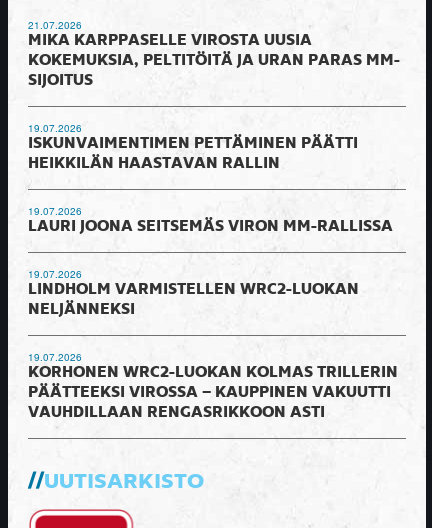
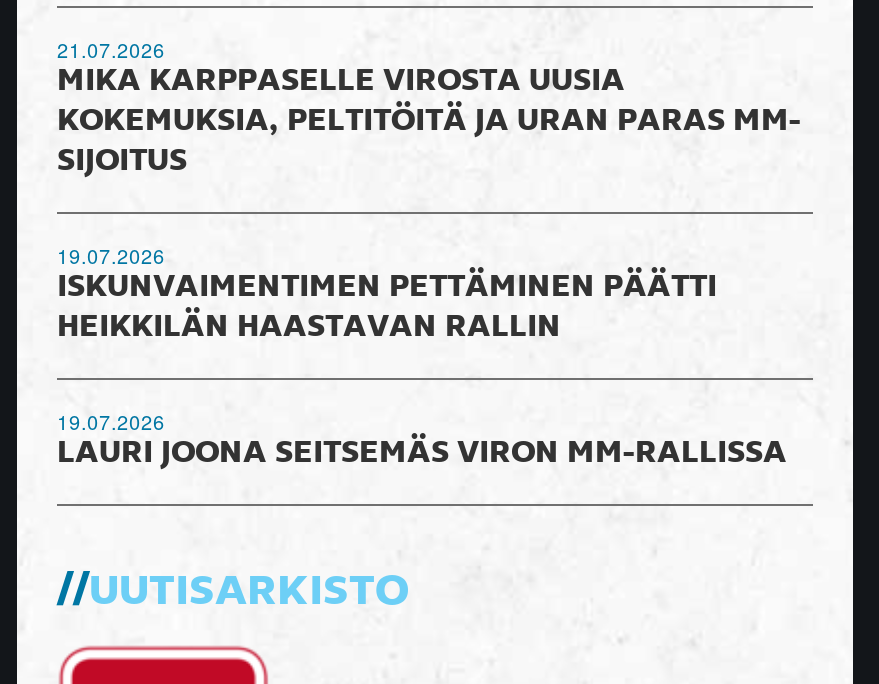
- 19.07.2026
- LINDHOLM VARMISTELLEN WRC2-LUOKAN
- NELJÄNNEKSI
- 19.07.2026
- KORHONEN WRC2-LUOKAN KOLMAS TRILLERIN
- PÄÄTTEEKSI VIROSSA – KAUPPINEN VAKUUTTI
- VAUHDILLAAN RENGASRIKKOON ASTI
